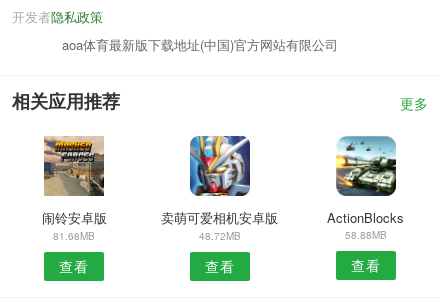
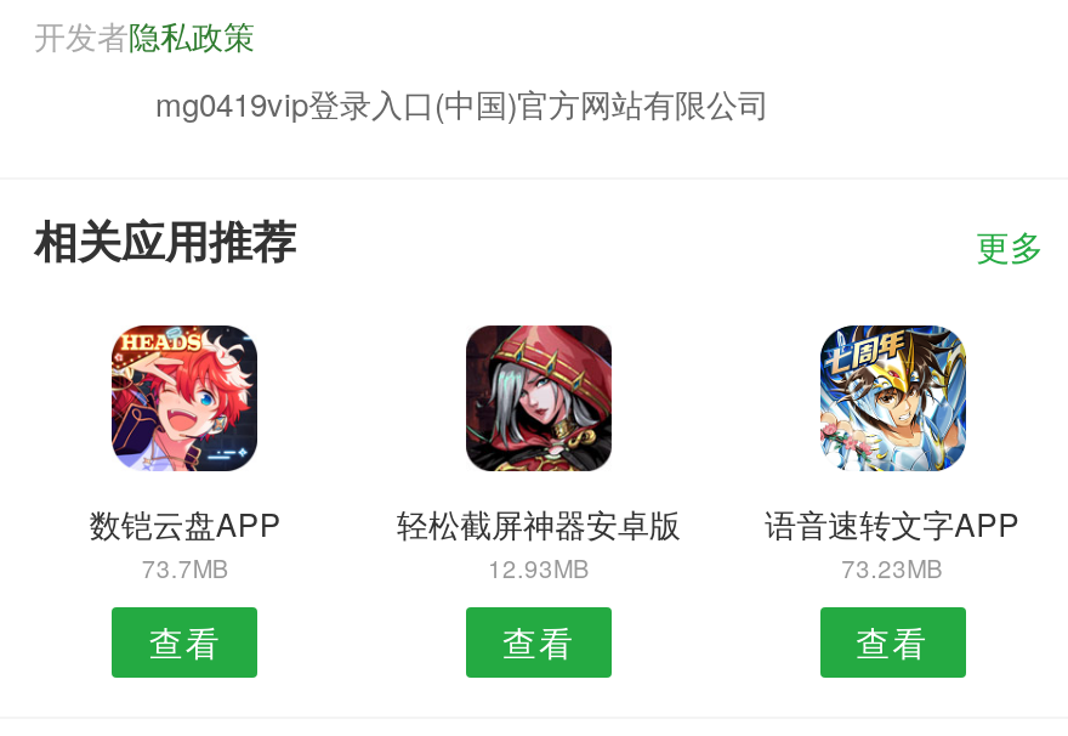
- aoa体育最新版下载地址(中国)官方网站有限公司
+ mg0419vip登录入口(中国)官方网站有限公司

- [image]
- 闹铃安卓版
- 81.68MB
+ [image]
+ 数铠云盘APP
+ 73.7MB

- [image]
- 卖萌可爱相机安卓版
- 48.72MB
+ [image]
+ 轻松截屏神器安卓版
+ 12.93MB

- [image]
- ActionBlocks
- 58.88MB
+ [image]
+ 语音速转文字APP
+ 73.23MB
